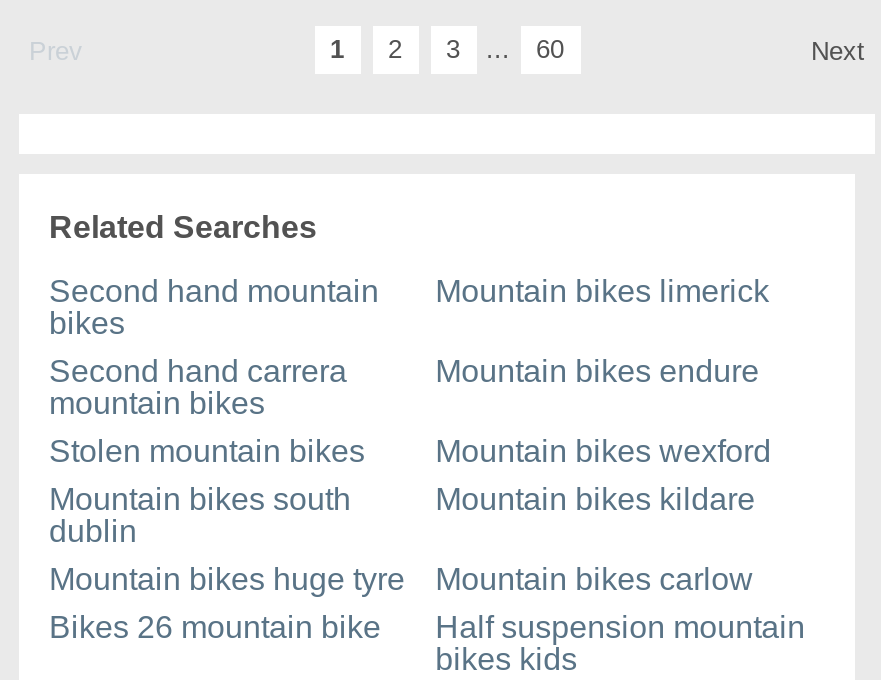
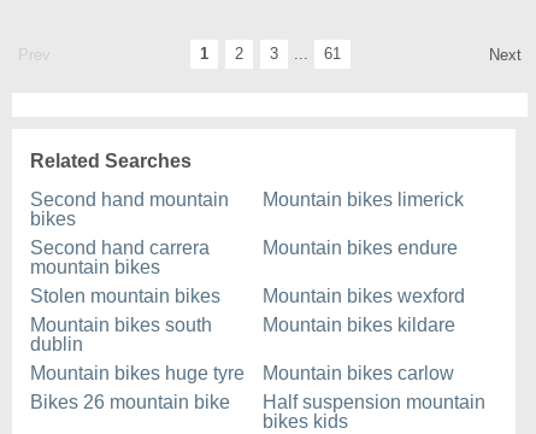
- 60
+ 61
